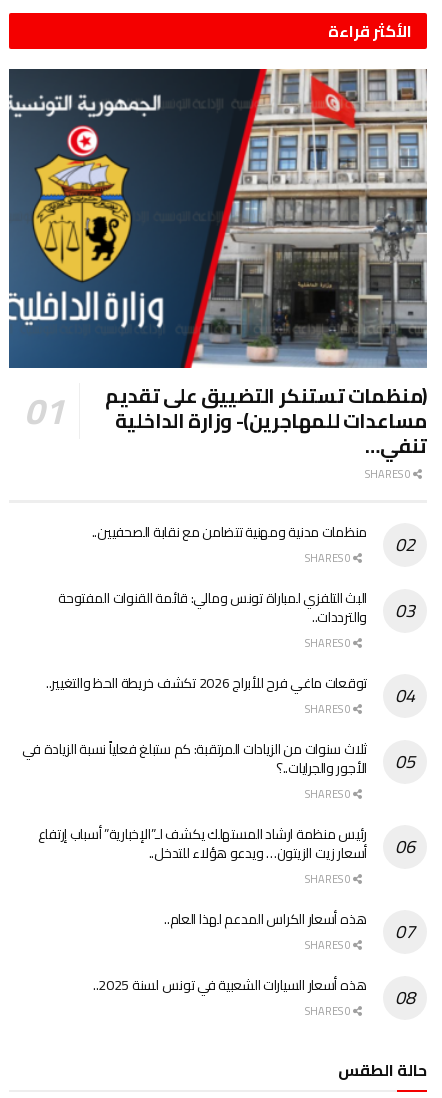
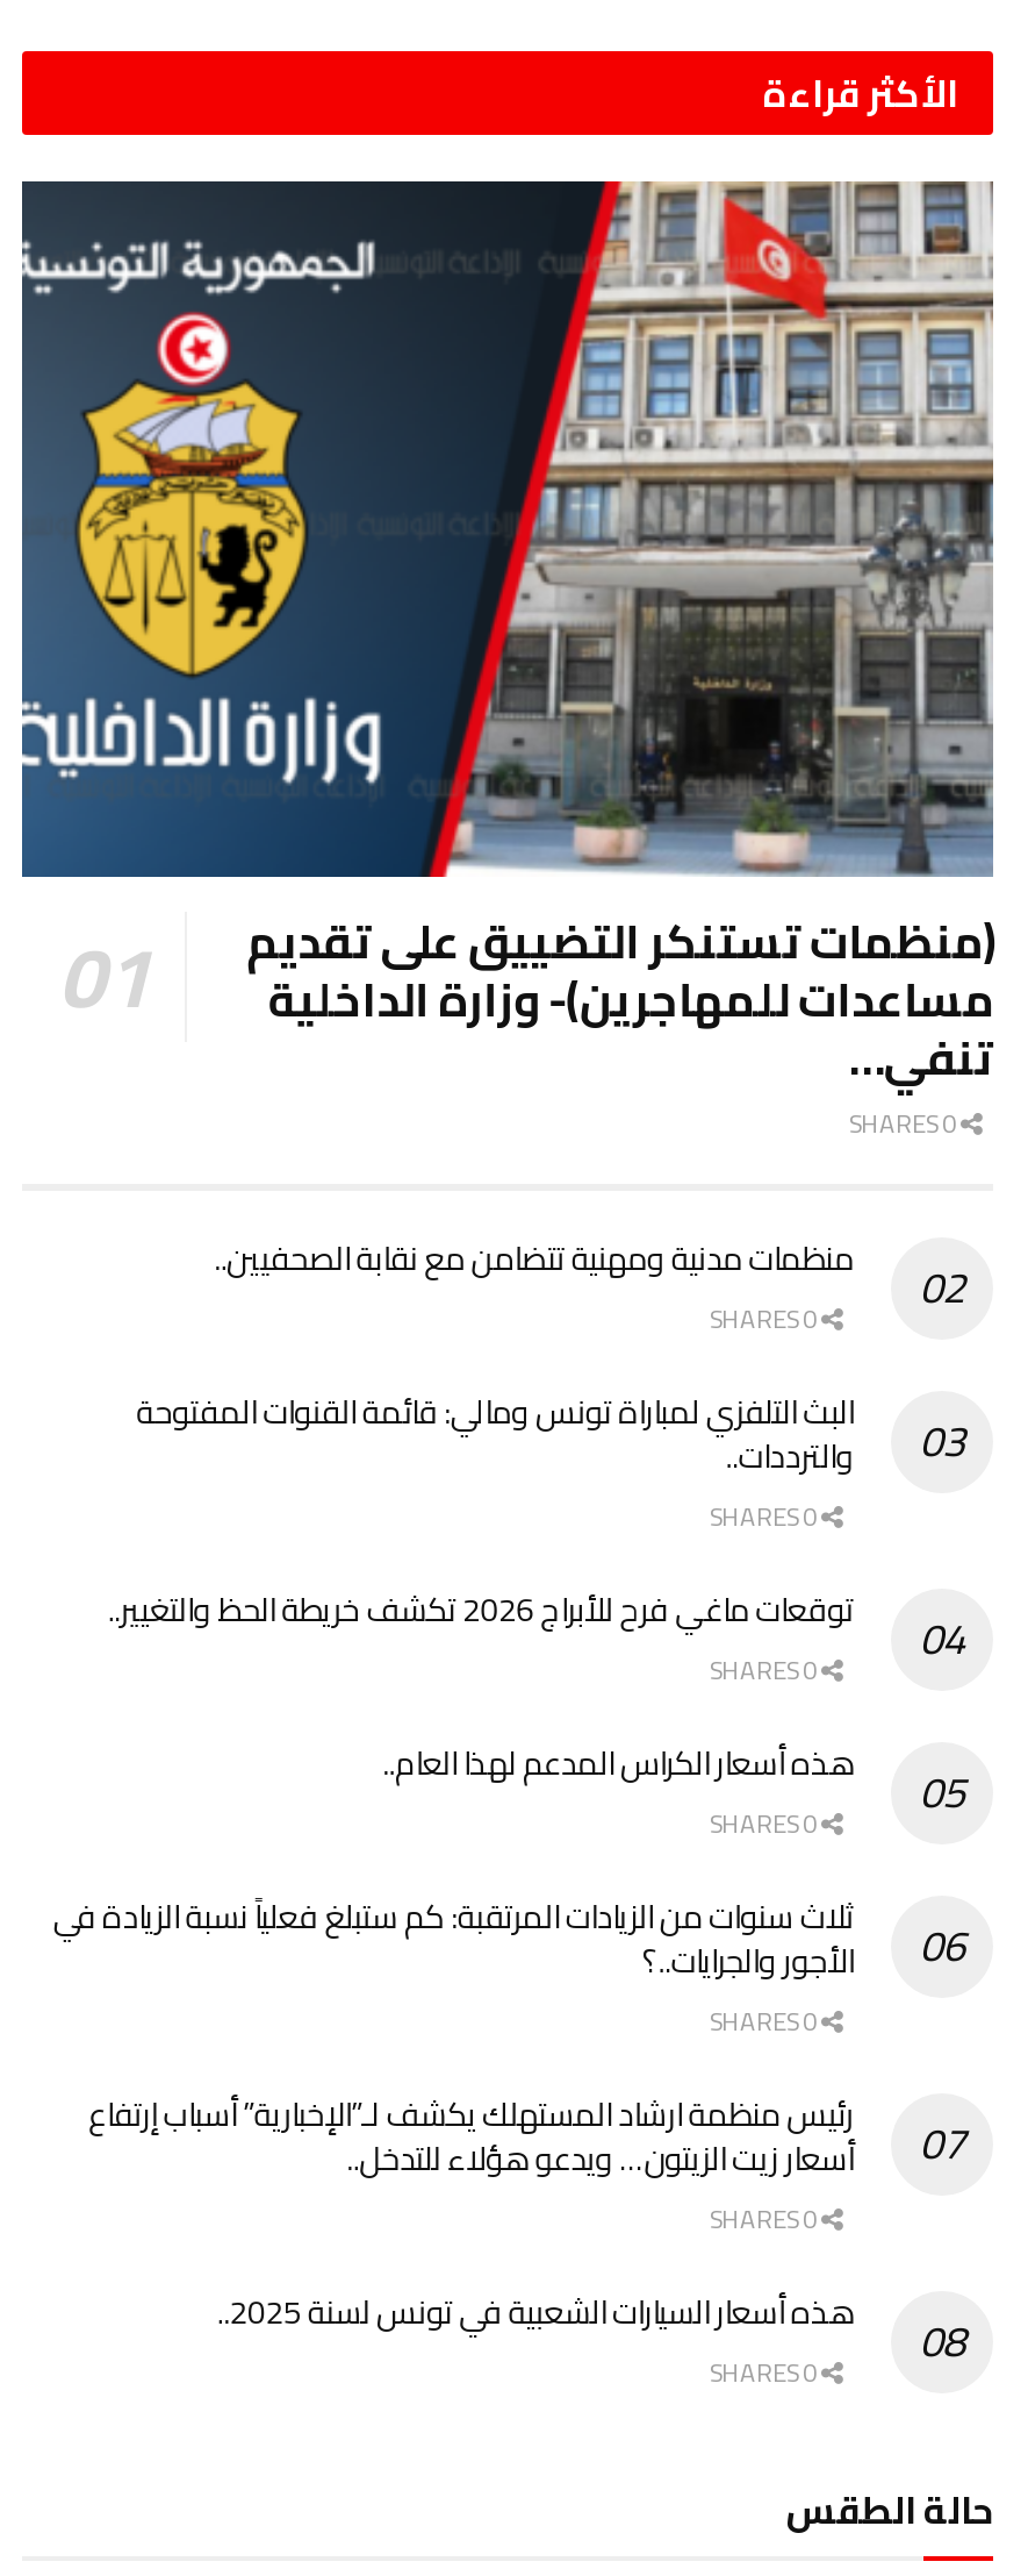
moved down: ثلاث سنوات من الزيادات المرتقبة: كم ستبلغ فعلياً نسبة الزيادة في | رئيس منظمة ارشاد المستهلك يكشف لـ”الإخبارية” أسباب إرتفاع | أسعار زيت الزيتون… ويدعو هؤلاء للتدخل..

moved up: هذه أسعار الكراس المدعم لهذا العام..
